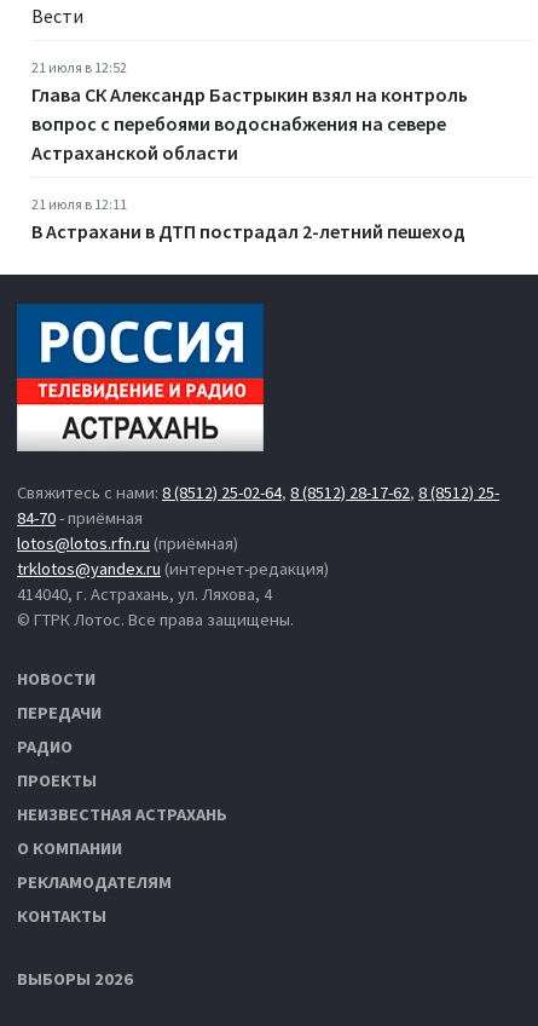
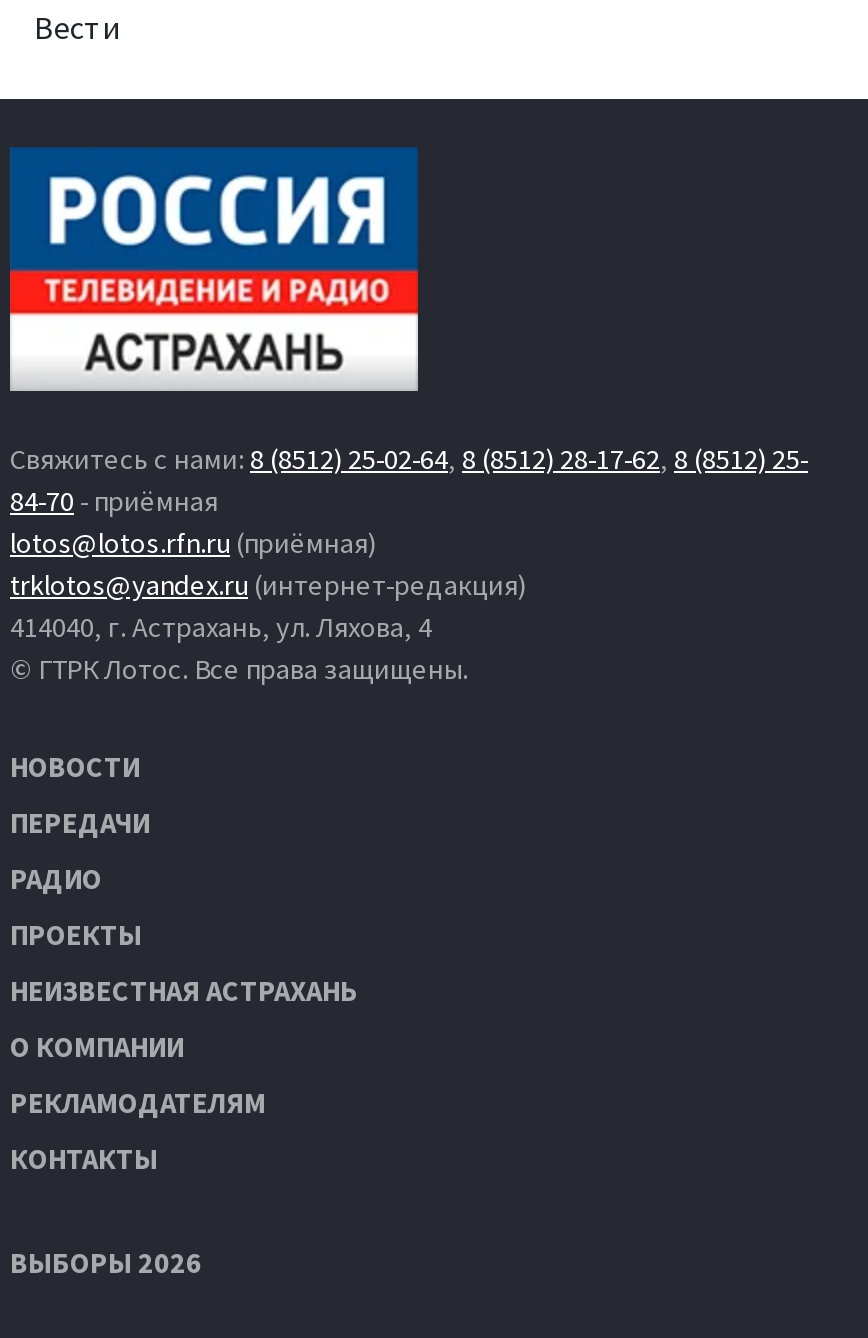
- 21 июля в 12:52
- Глава СК Александр Бастрыкин взял на контроль
- вопрос с перебоями водоснабжения на севере
- Астраханской области
- 21 июля в 12:11
- В Астрахани в ДТП пострадал 2-летний пешеход
